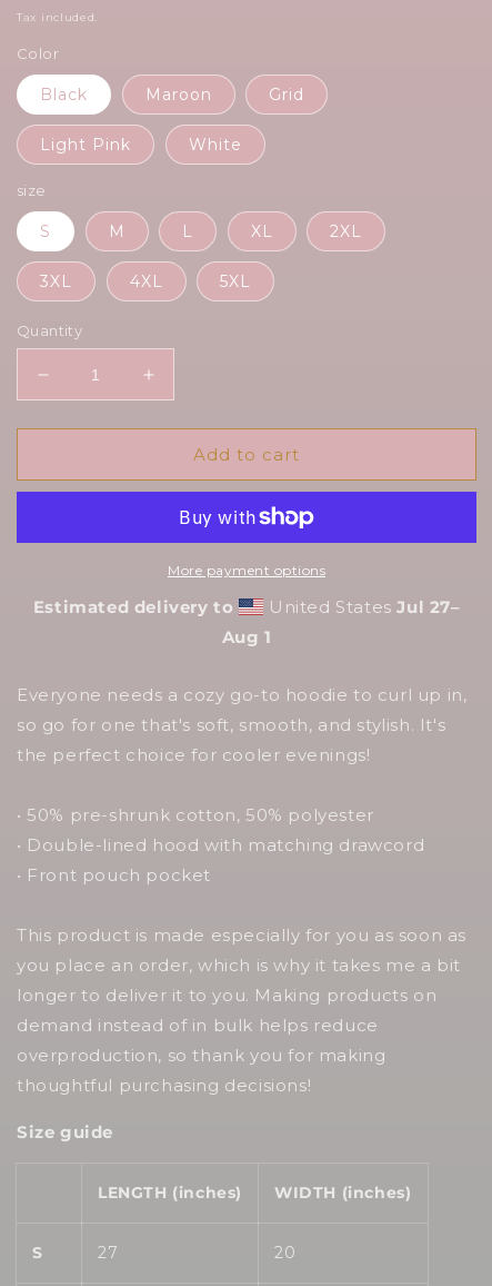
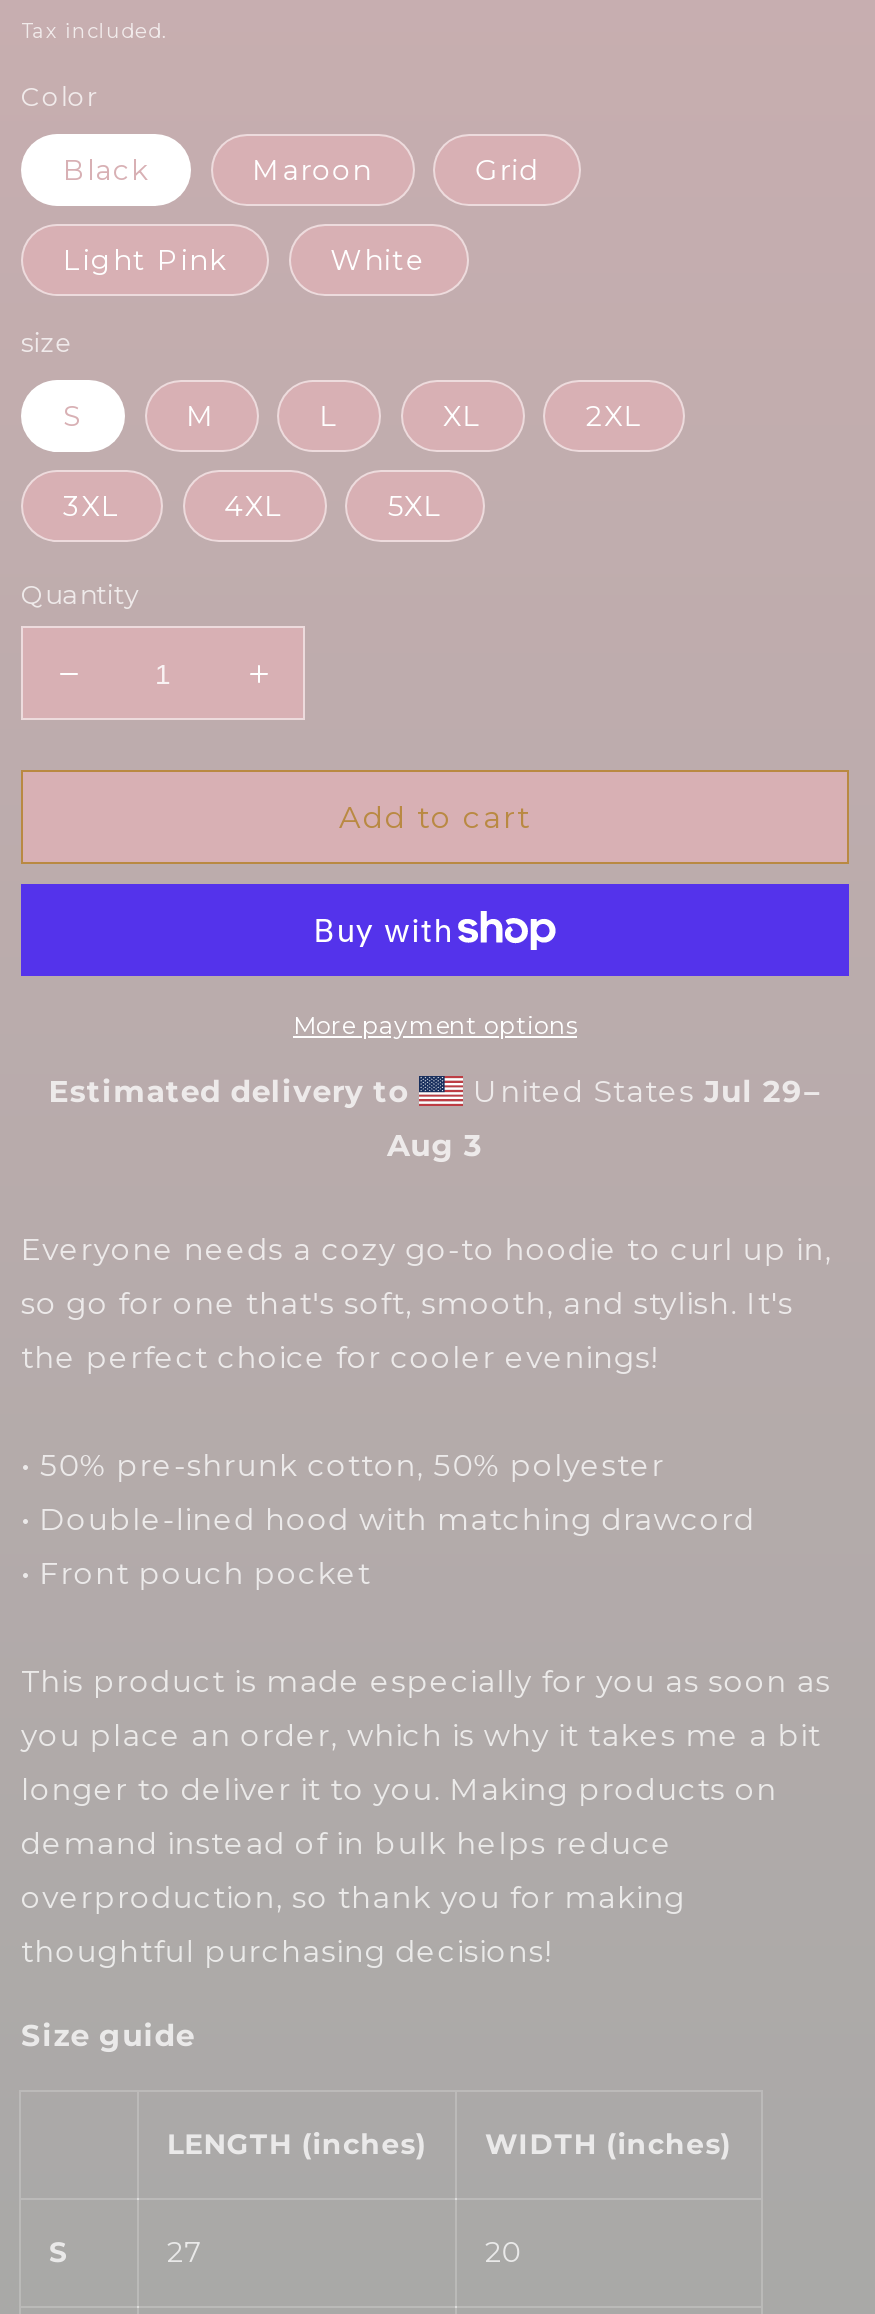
- United States Jul 27–
+ United States Jul 29–

- Aug 1
+ Aug 3
